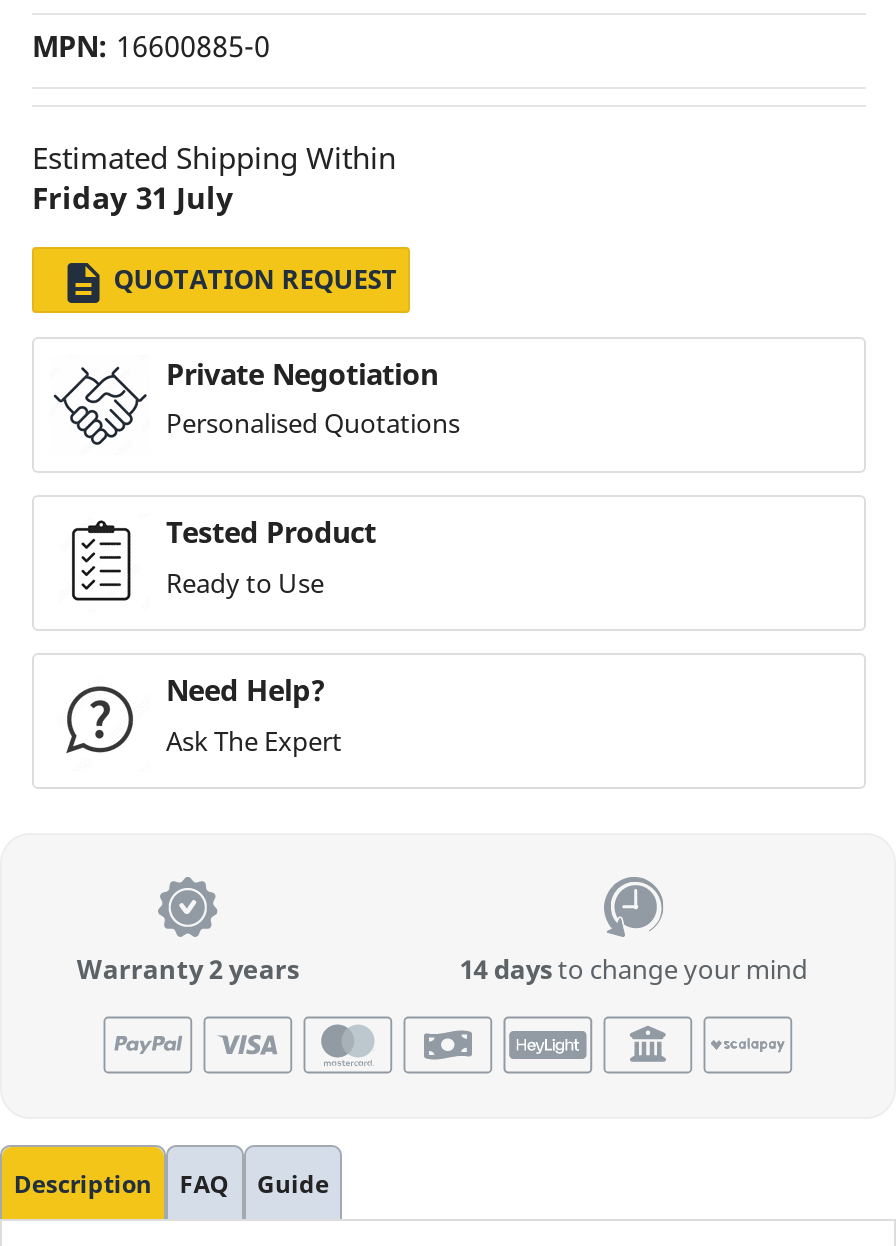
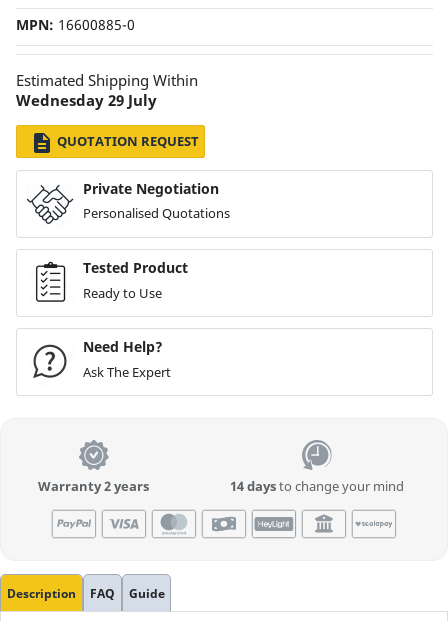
- Friday 31 July
+ Wednesday 29 July
